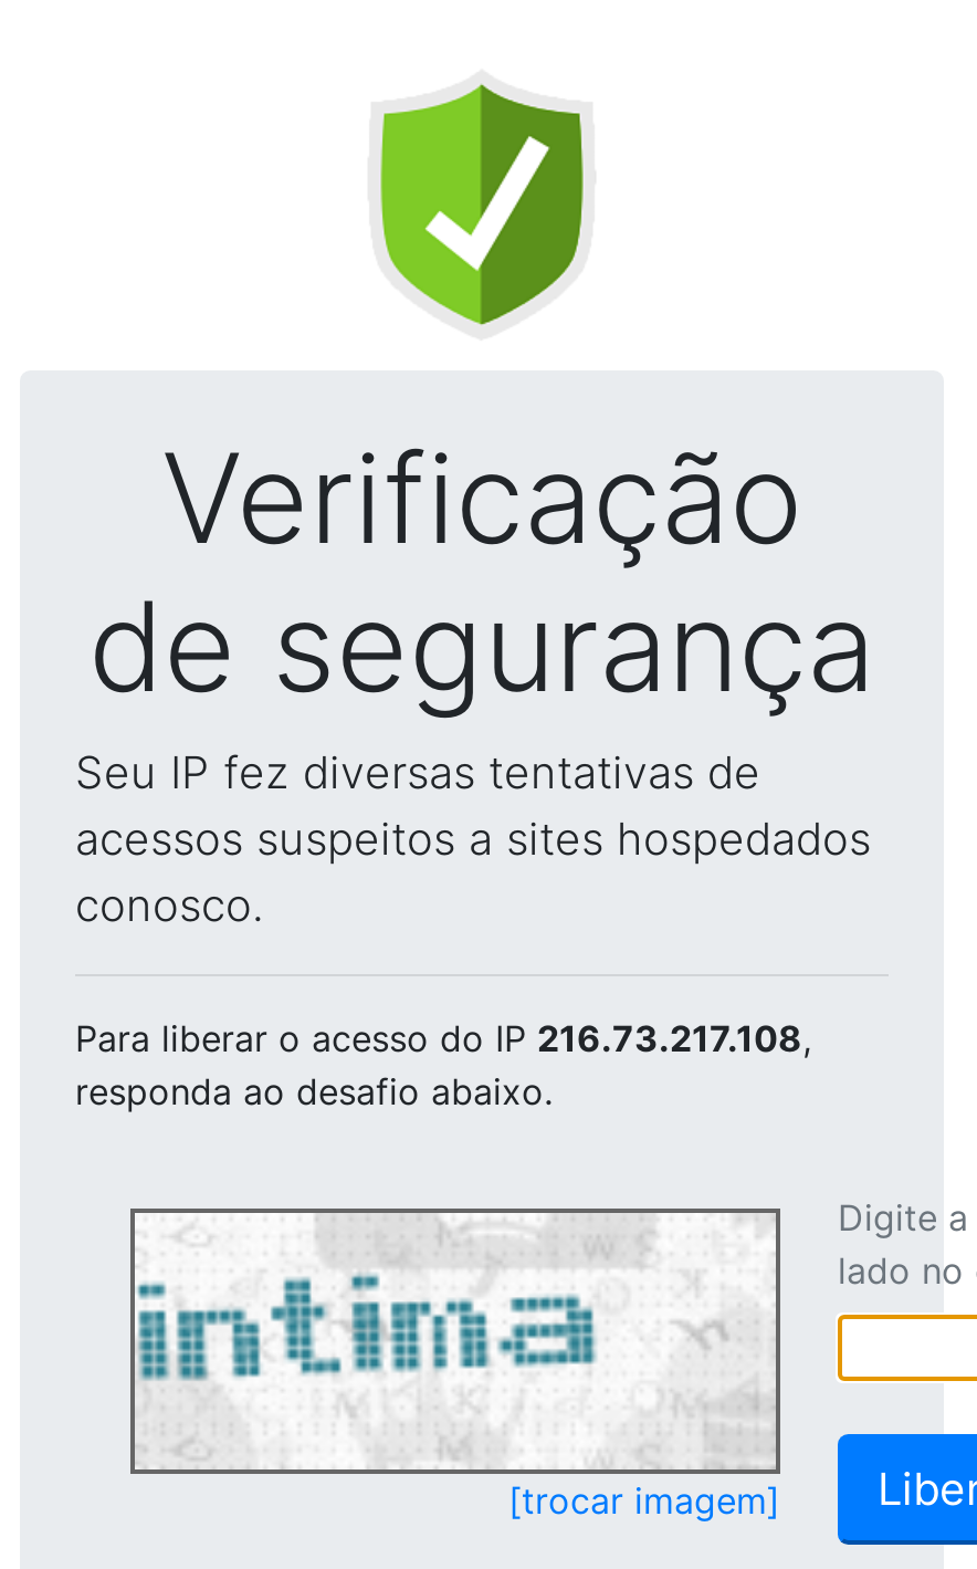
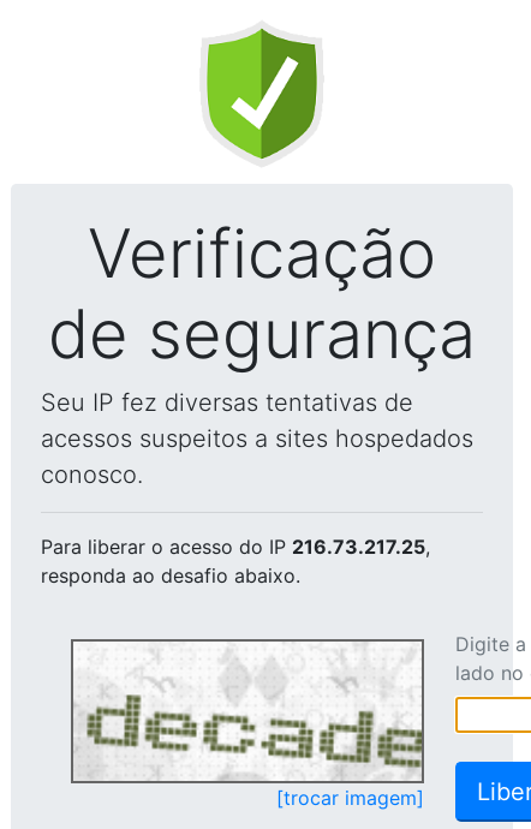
- Para liberar o acesso do IP 216.73.217.108,
+ Para liberar o acesso do IP 216.73.217.25,

- [image]
+ [image]
